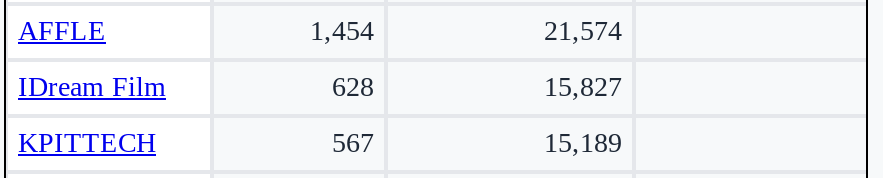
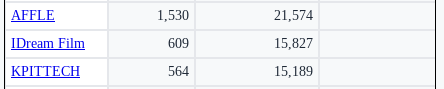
- 1,454
+ 1,530

- 628
+ 609

- 567
+ 564
